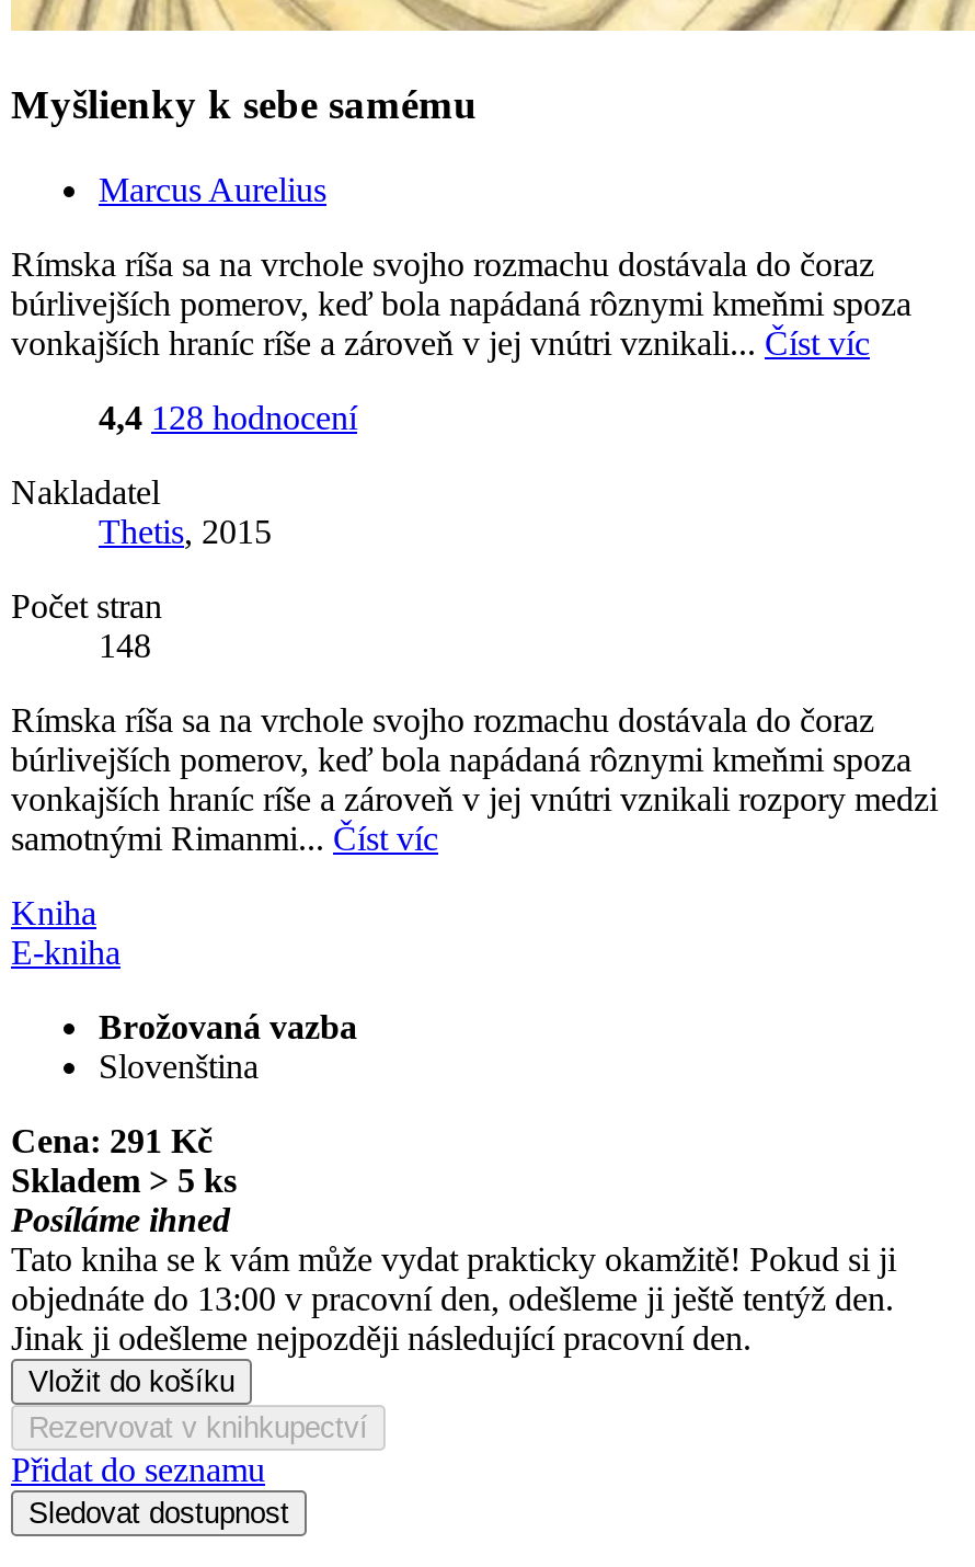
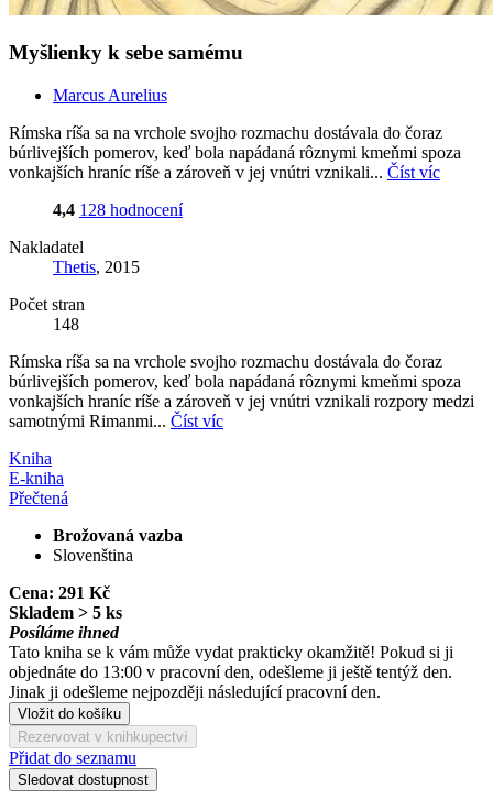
+ Přečtená
